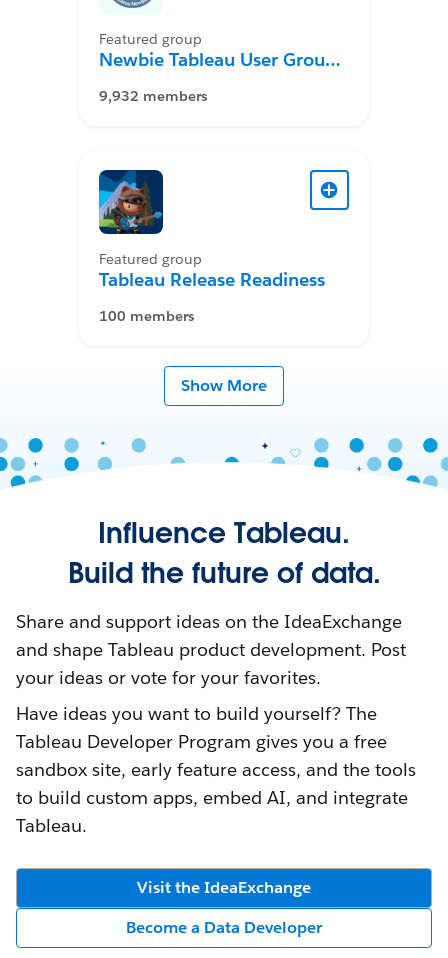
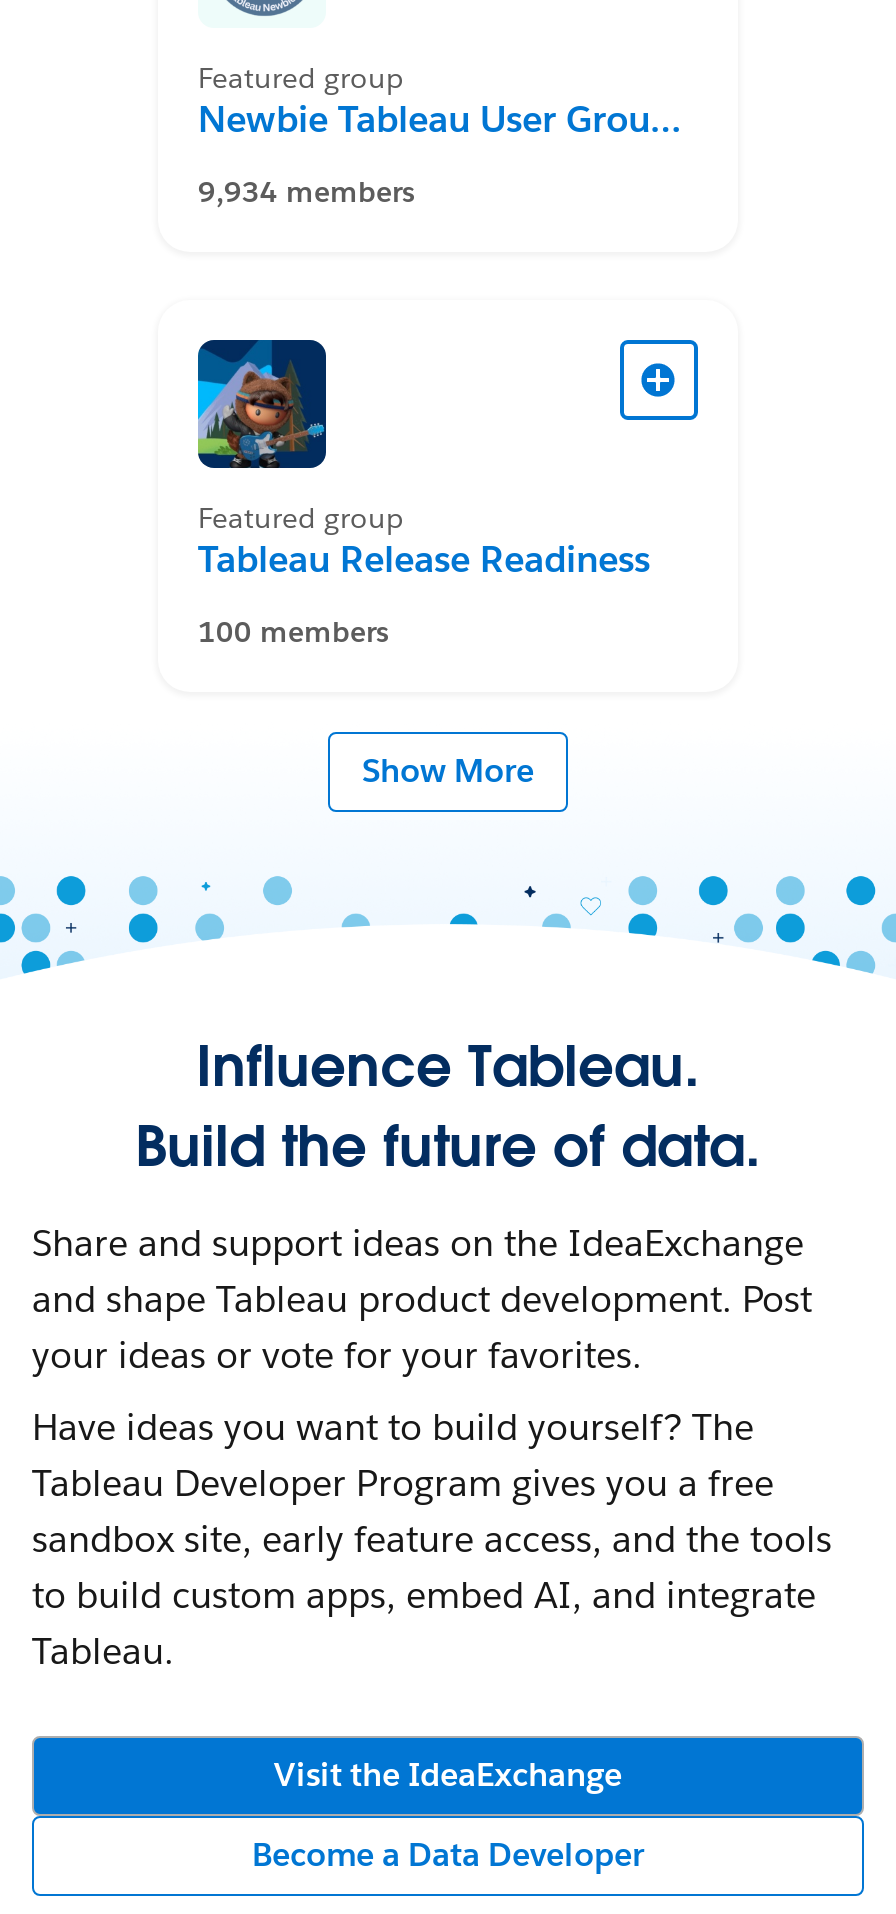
- 9,932 members
+ 9,934 members
